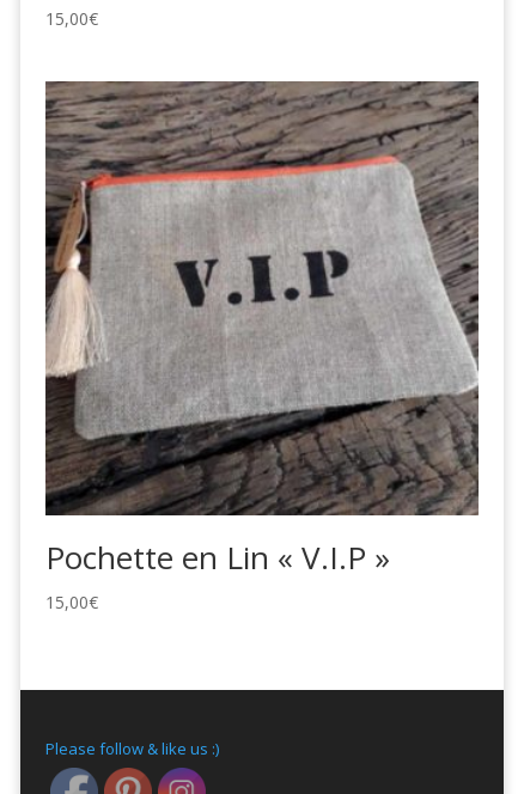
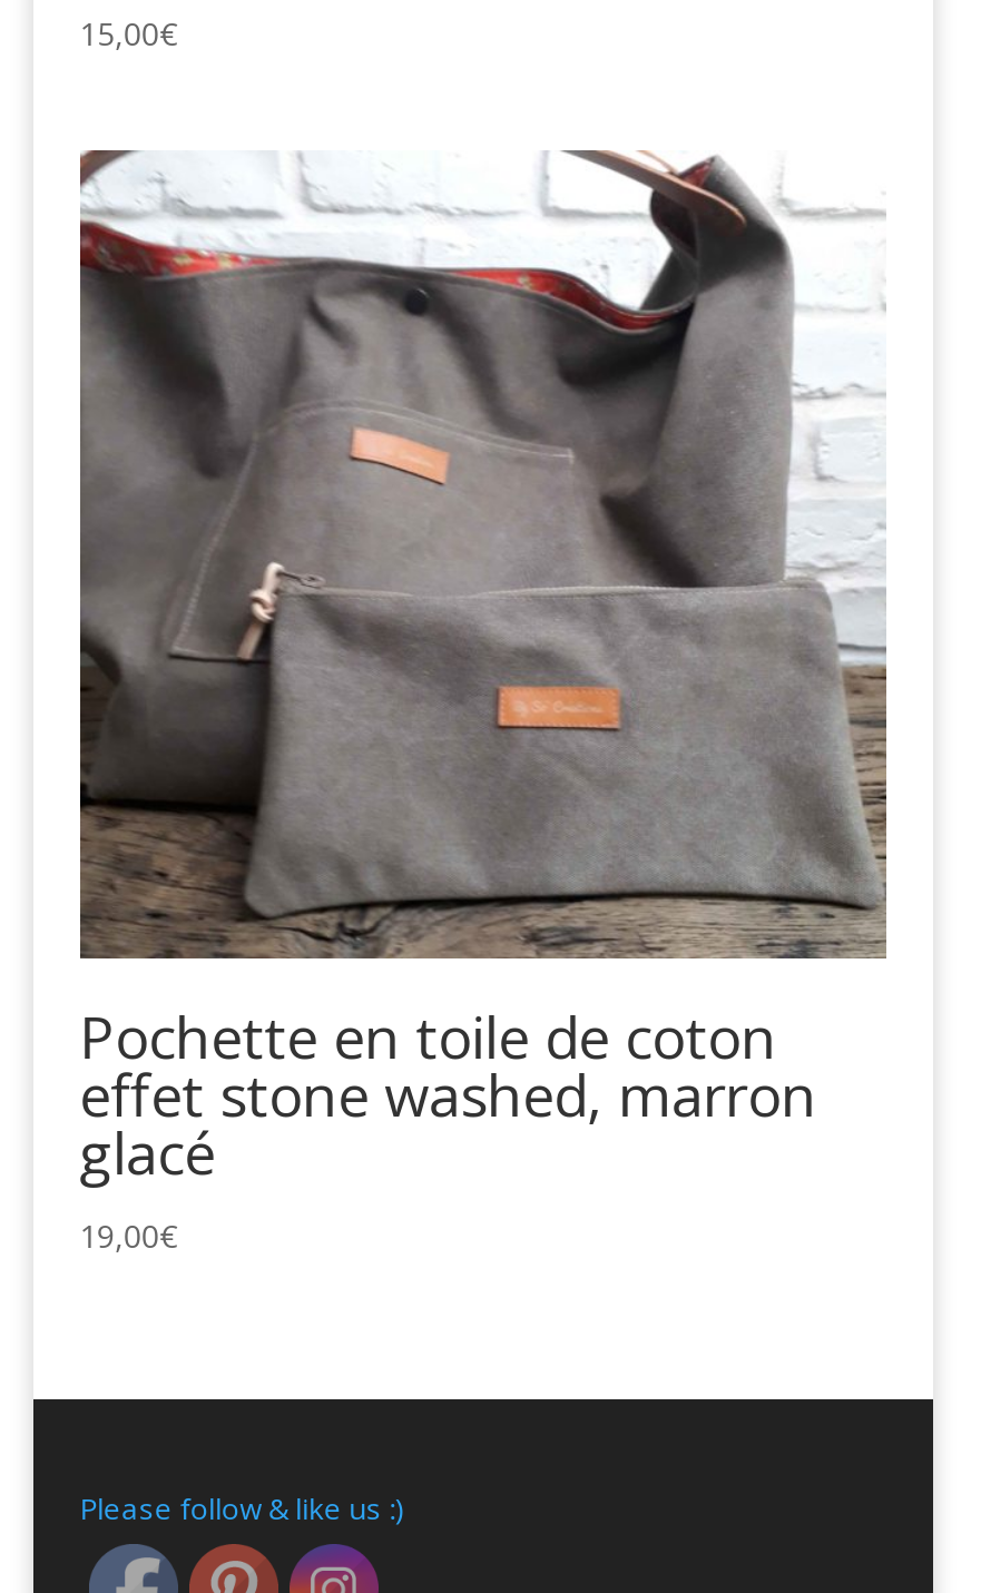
- [image]
- Pochette en Lin « V.I.P »
- 15,00€
+ [image]
+ Pochette en toile de coton
+ effet stone washed, marron
+ glacé
+ 19,00€
